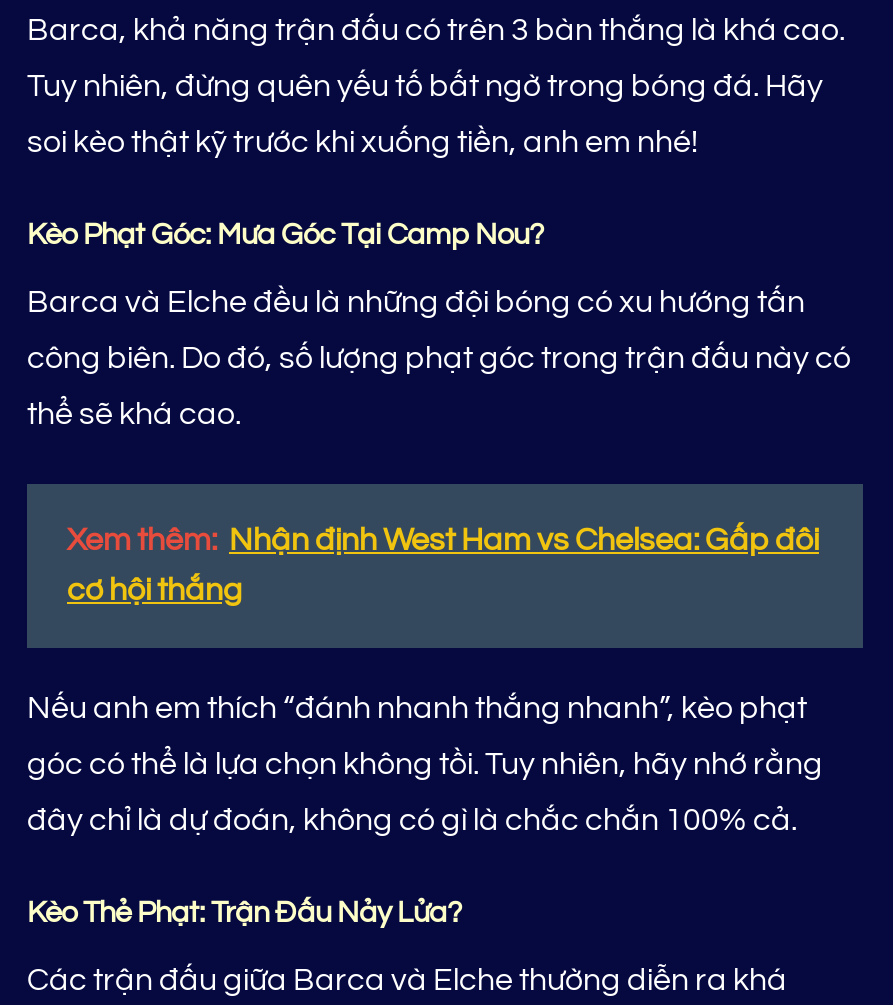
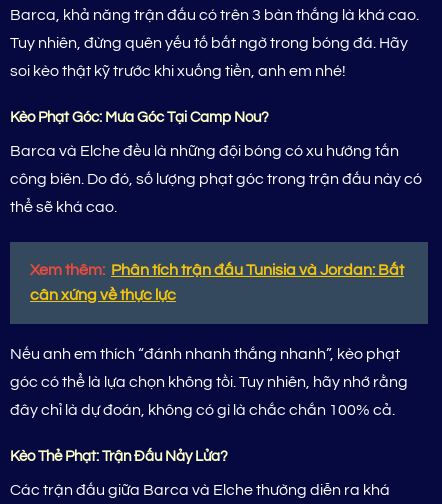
- Xem thêm: Nhận định West Ham vs Chelsea: Gấp đôi
+ Xem thêm: Phân tích trận đấu Tunisia và Jordan: Bất

- cơ hội thắng
+ cân xứng về thực lực
